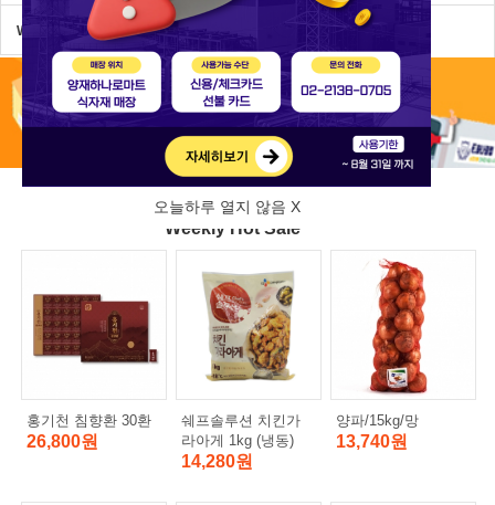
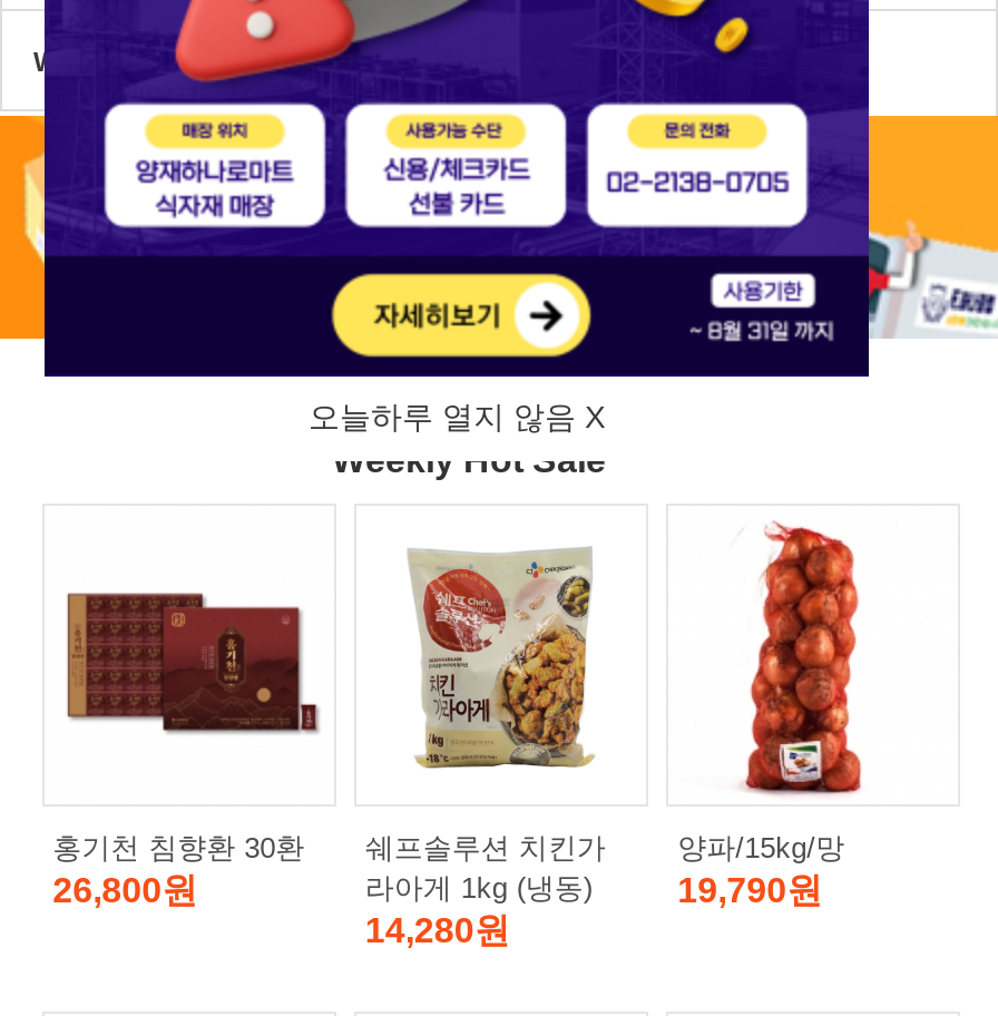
- 13,740원
+ 19,790원
